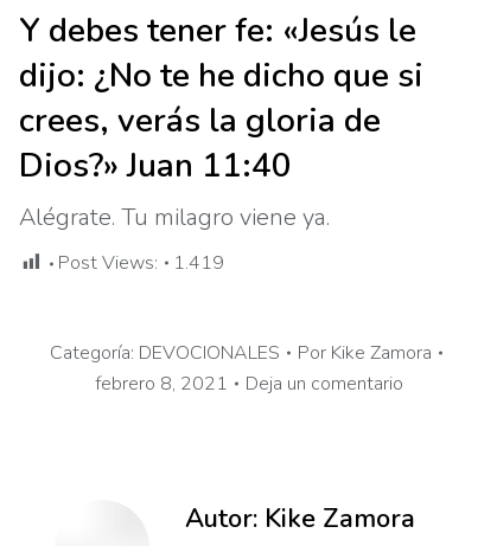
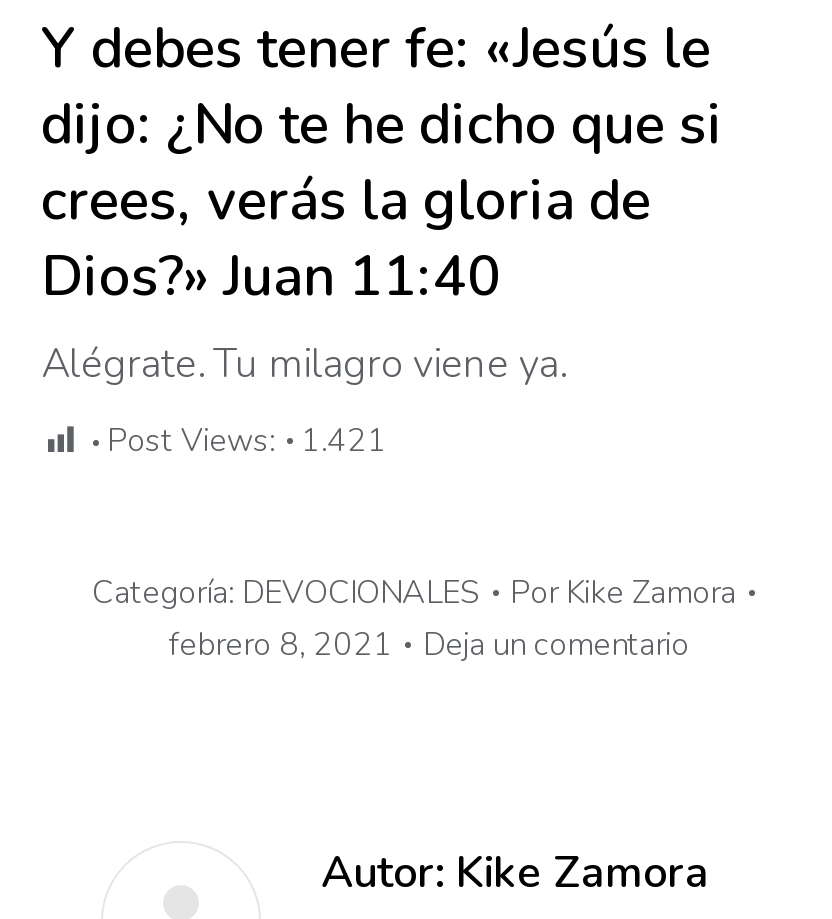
- Post Views: 1.419
+ Post Views: 1.421
